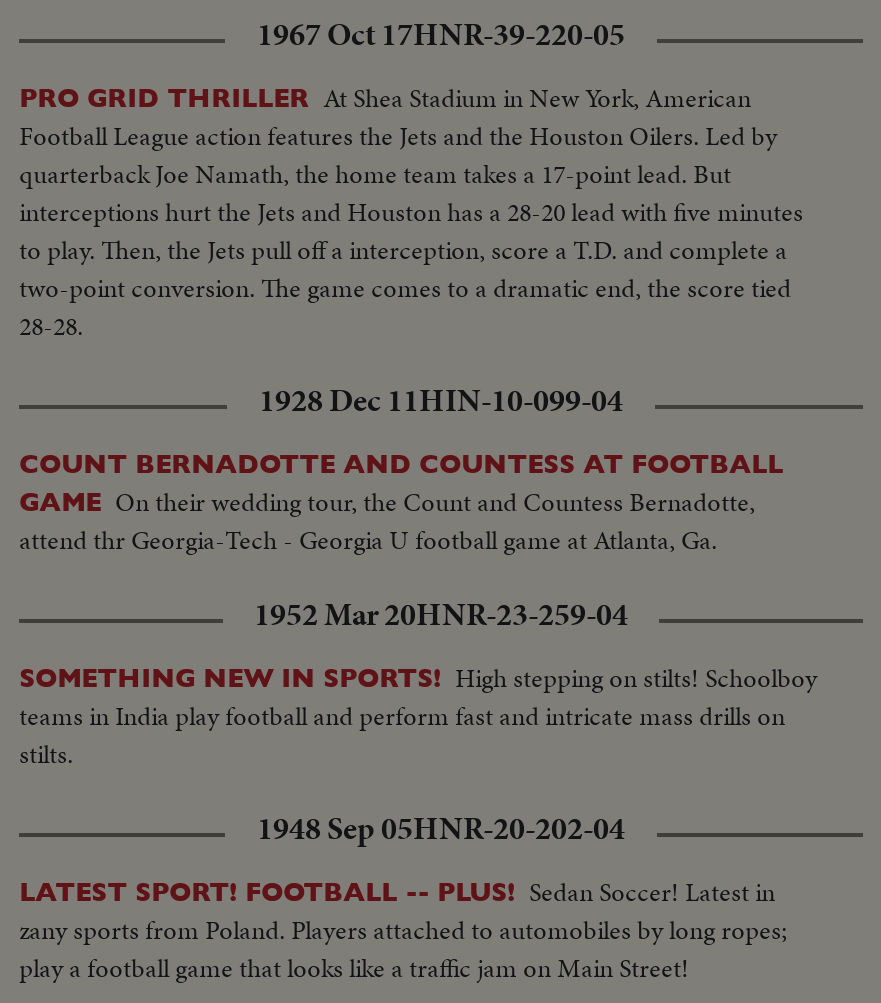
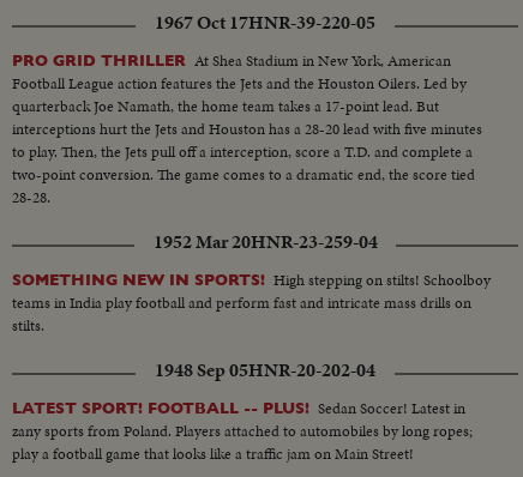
- 1928 Dec 11HIN-10-099-04
- COUNT BERNADOTTE AND COUNTESS AT FOOTBALL
- GAME On their wedding tour, the Count and Countess Bernadotte,
- attend thr Georgia-Tech - Georgia U football game at Atlanta, Ga.
